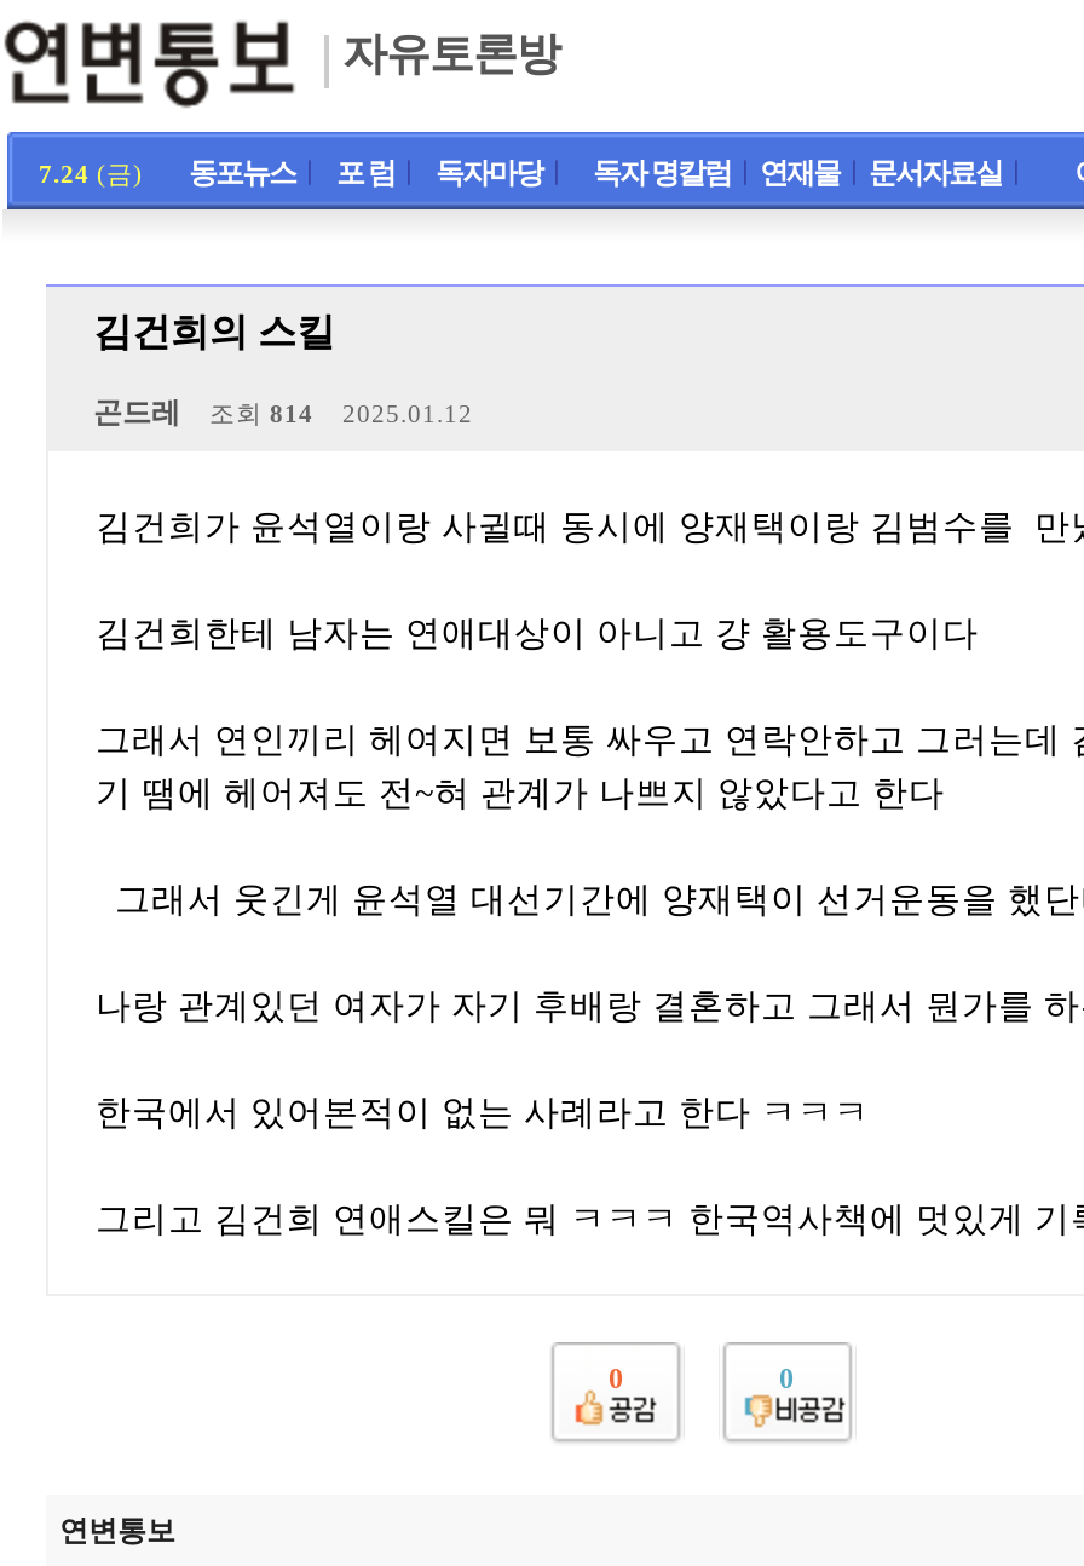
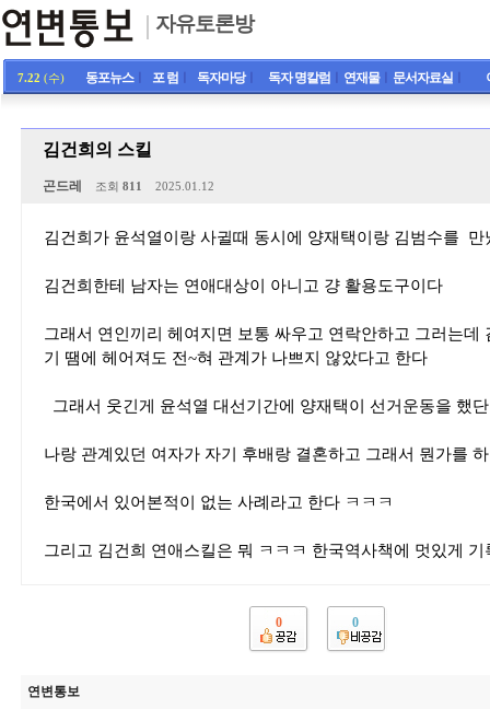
- 7.24 (금)
+ 7.22 (수)

- 조회 814
+ 조회 811
